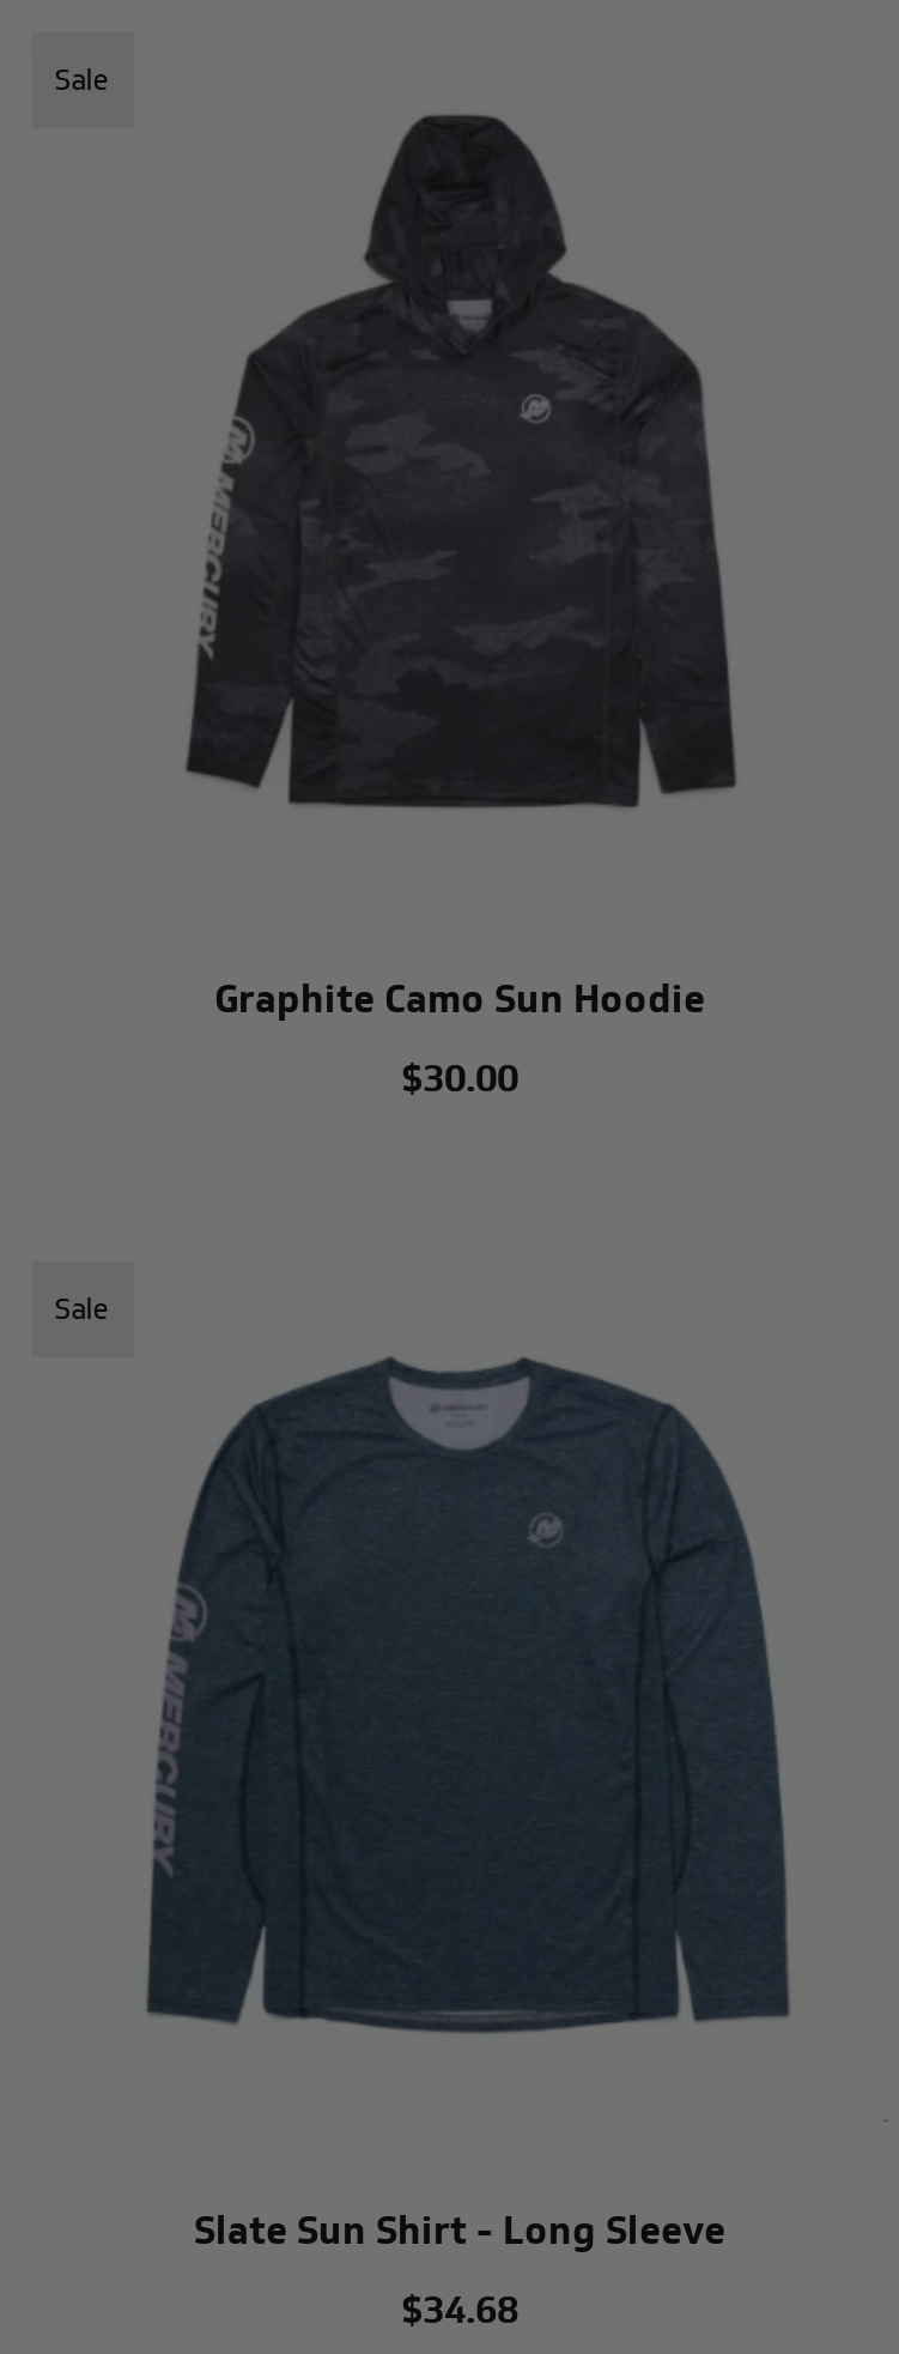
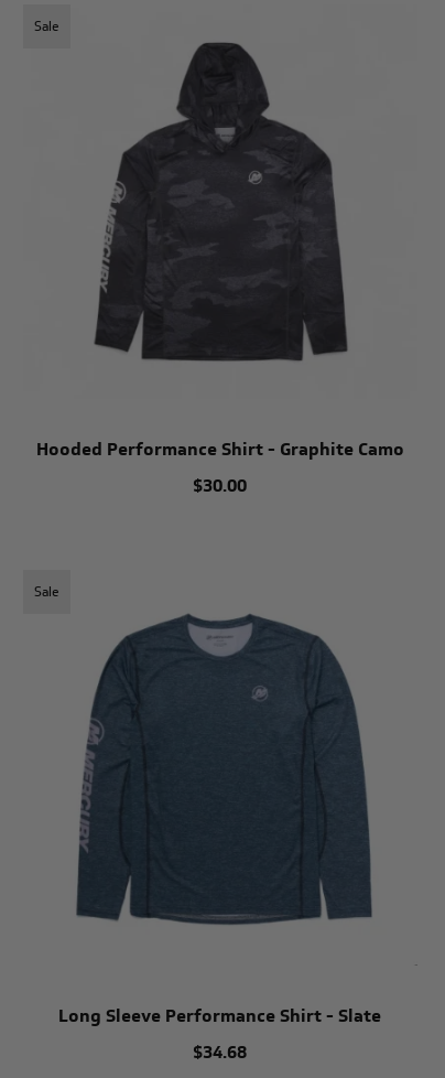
- Graphite Camo Sun Hoodie
+ Hooded Performance Shirt - Graphite Camo

- Slate Sun Shirt - Long Sleeve
+ Long Sleeve Performance Shirt - Slate
